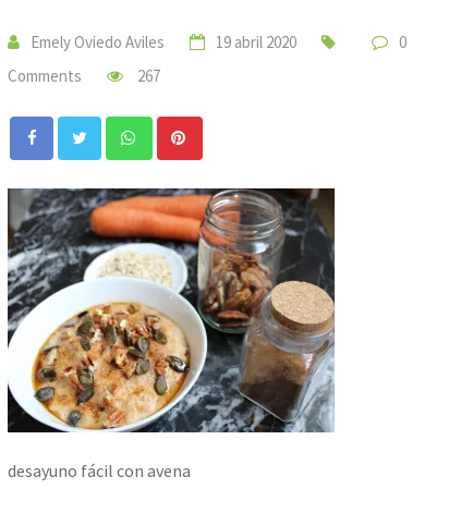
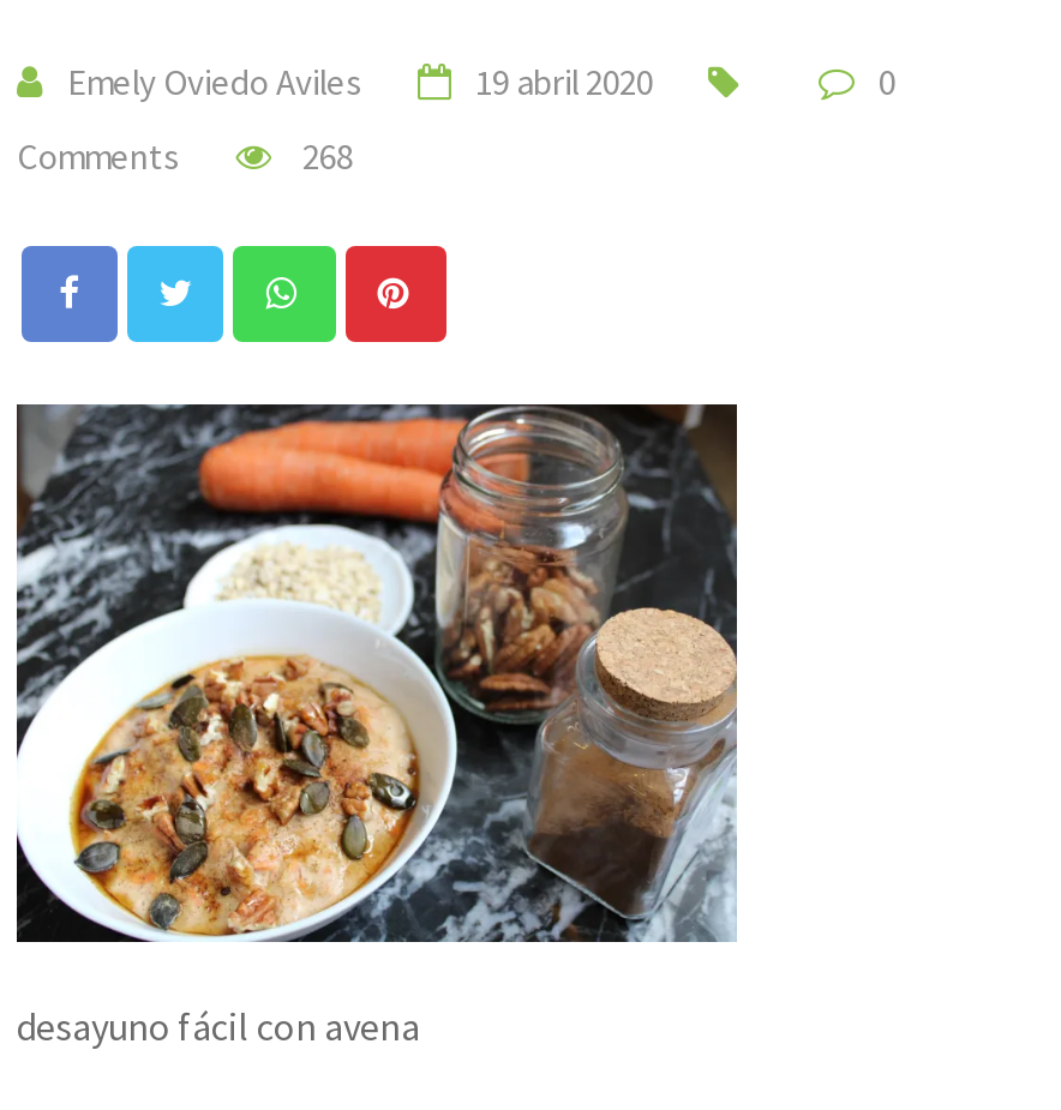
- 267
+ 268
